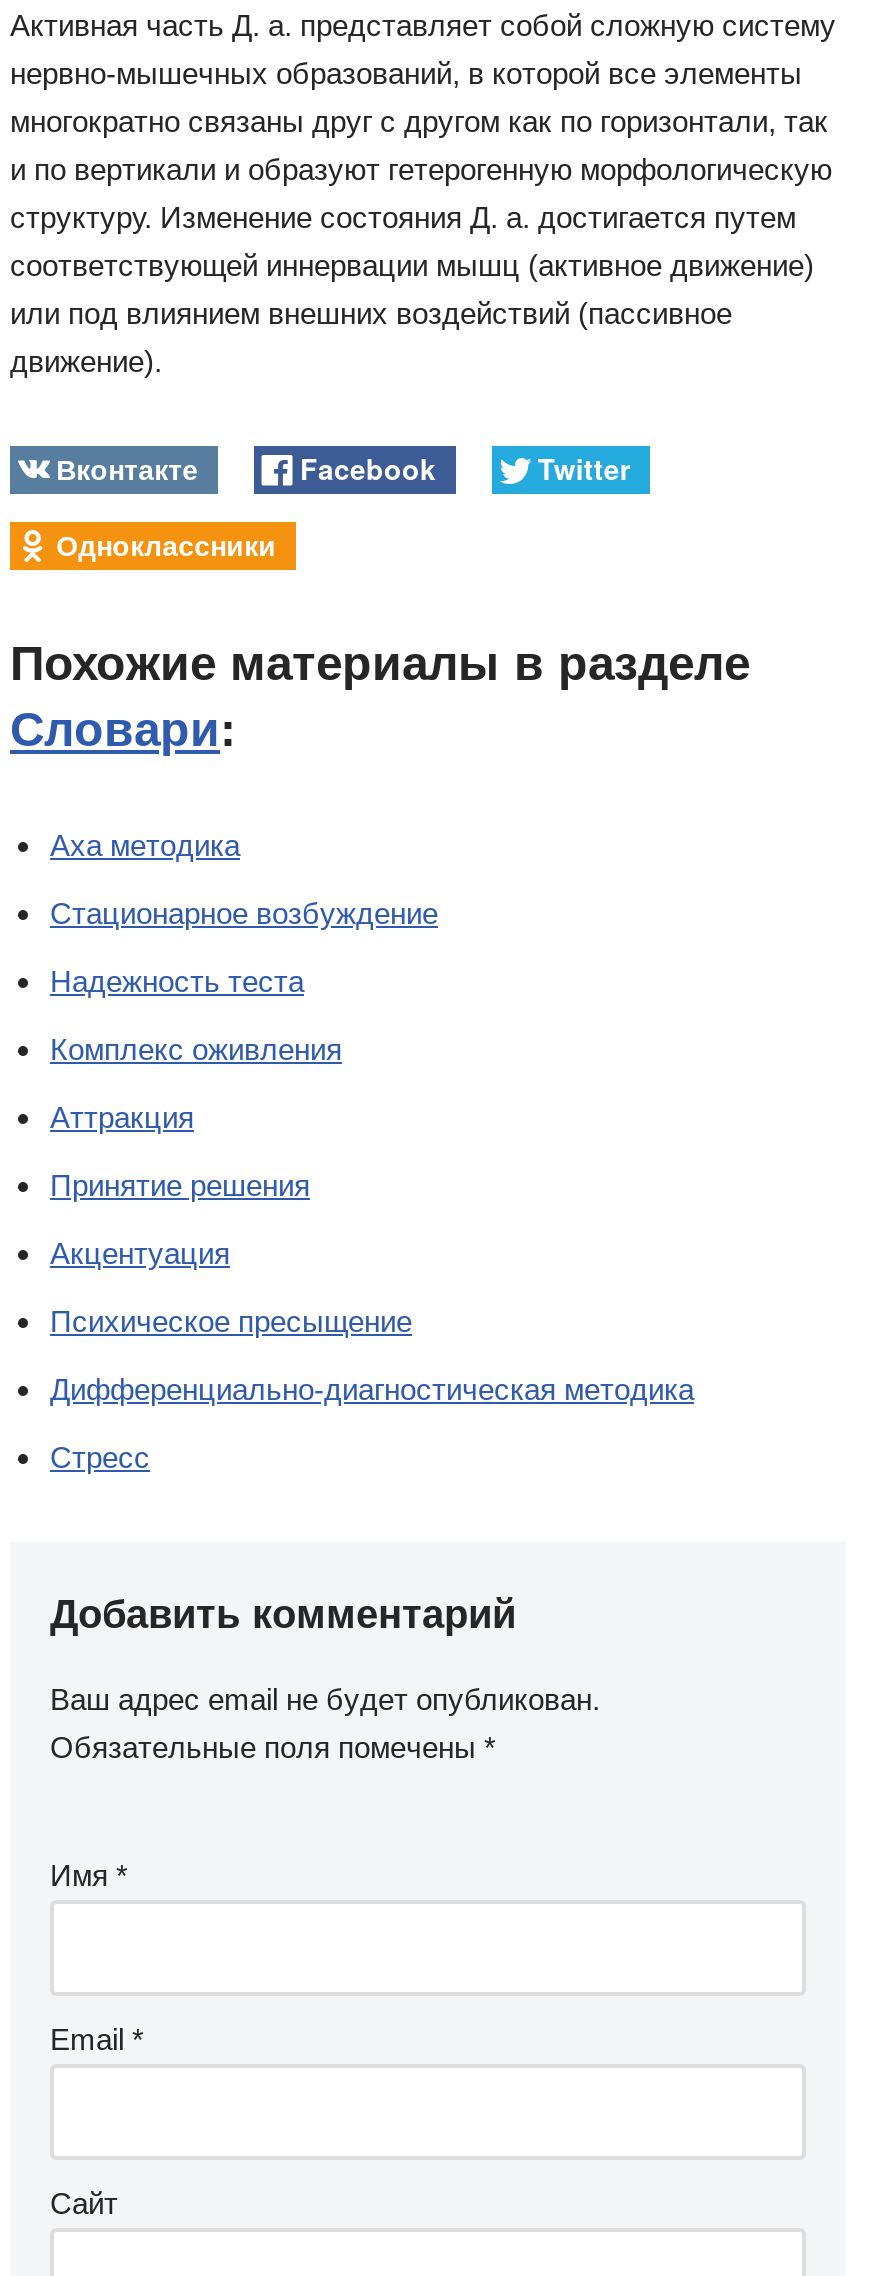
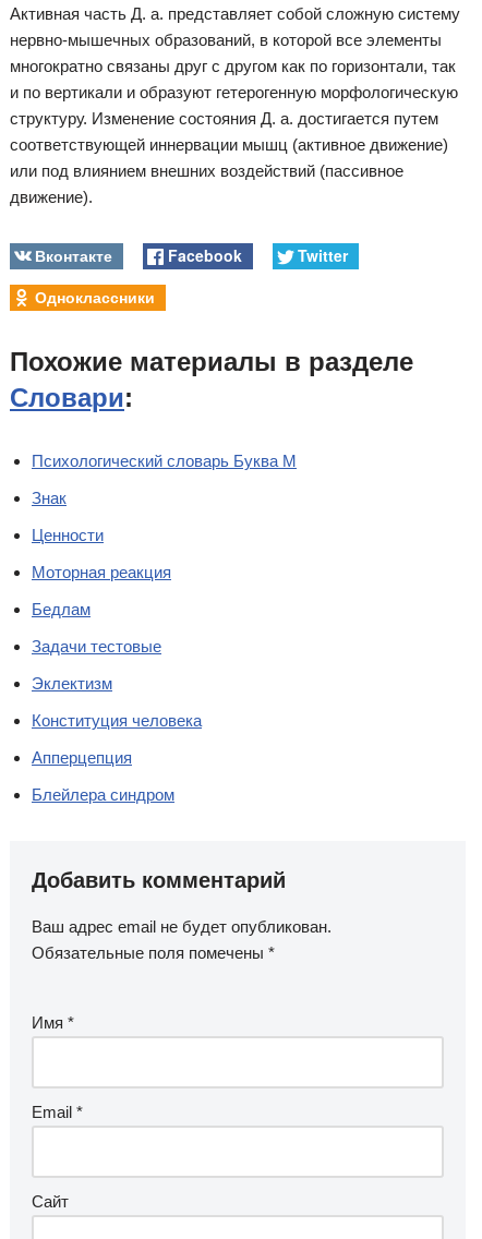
- Аха методика
+ Психологический словарь Буква М

- Стационарное возбуждение
+ Знак

- Надежность теста
+ Ценности

- Комплекс оживления
+ Моторная реакция

- Аттракция
+ Бедлам

- Принятие решения
+ Задачи тестовые

- Акцентуация
+ Эклектизм

- Психическое пресыщение
+ Конституция человека

- Дифференциально-диагностическая методика
+ Апперцепция

- Стресс
+ Блейлера синдром
